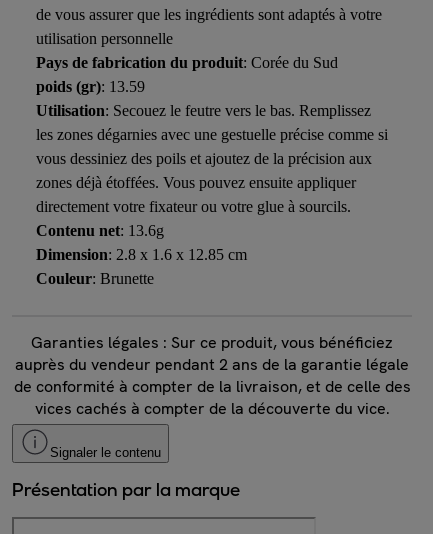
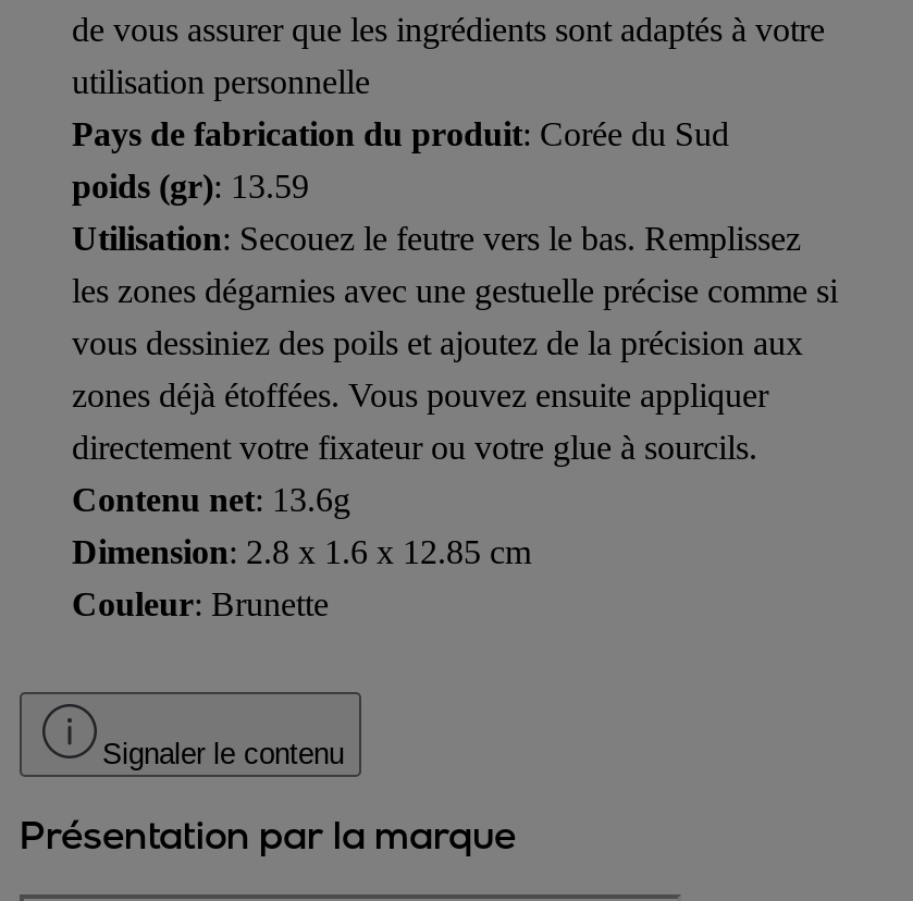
- Garanties légales : Sur ce produit, vous bénéficiez
- auprès du vendeur pendant 2 ans de la garantie légale
- de conformité à compter de la livraison, et de celle des
- vices cachés à compter de la découverte du vice.
